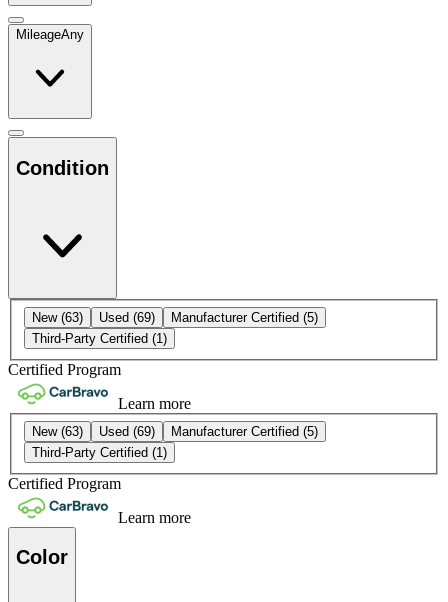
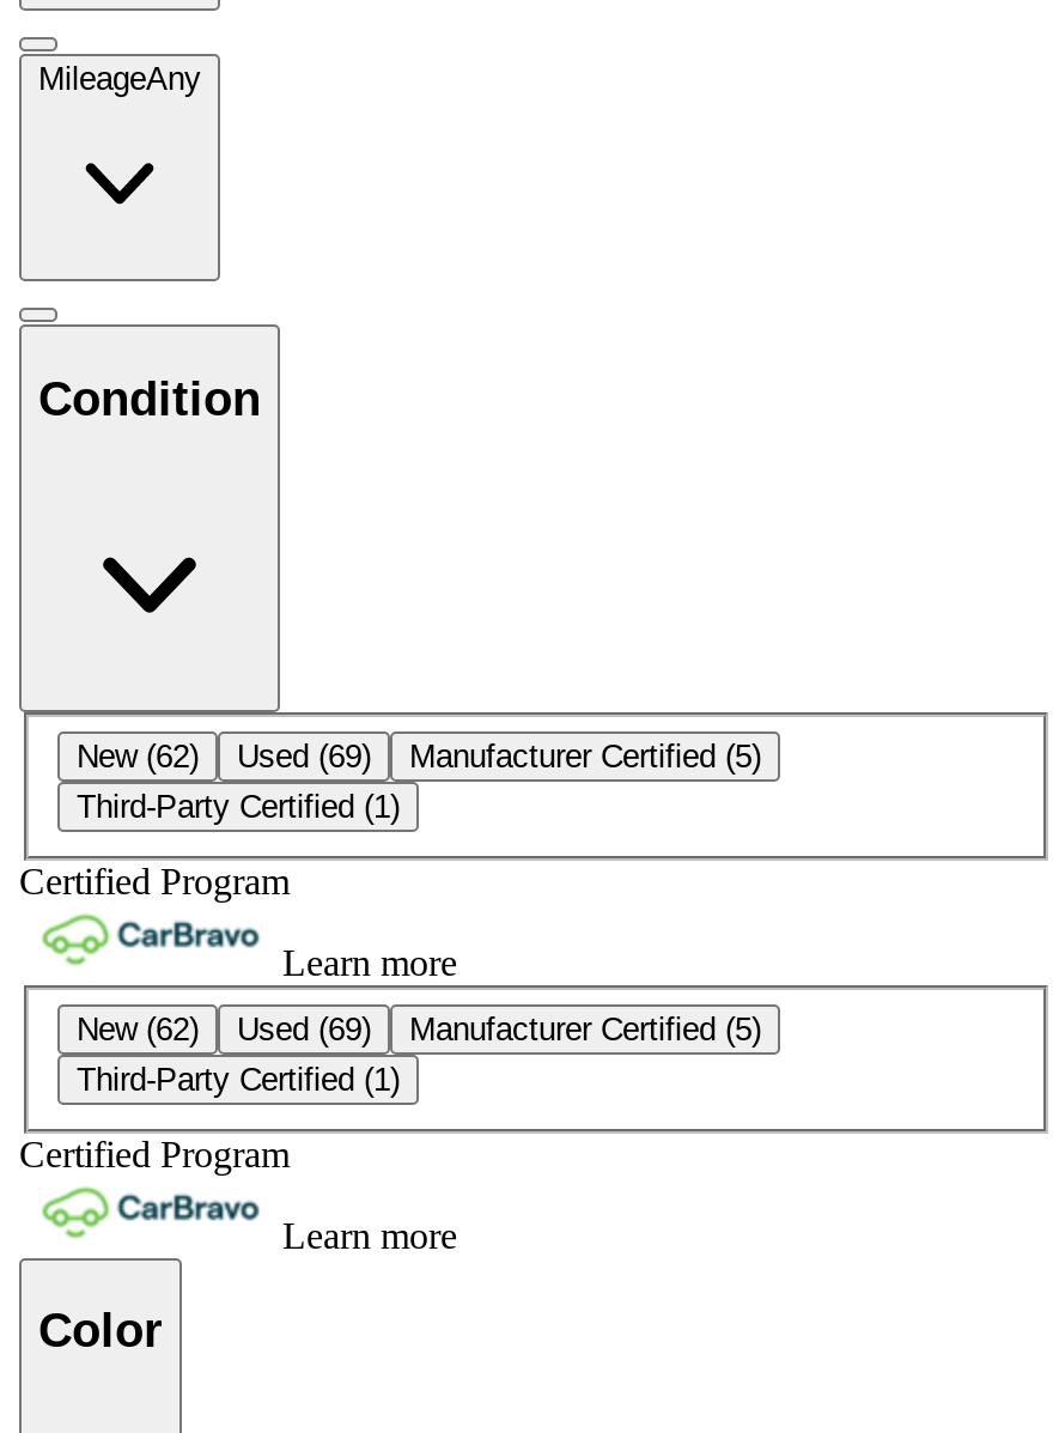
- New (63) Used (69) Manufacturer Certified (5)
+ New (62) Used (69) Manufacturer Certified (5)

- New (63) Used (69) Manufacturer Certified (5)
+ New (62) Used (69) Manufacturer Certified (5)
